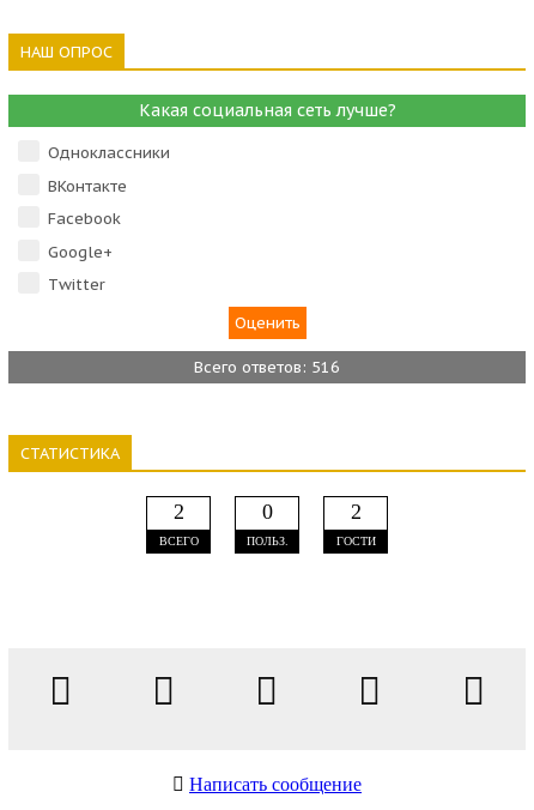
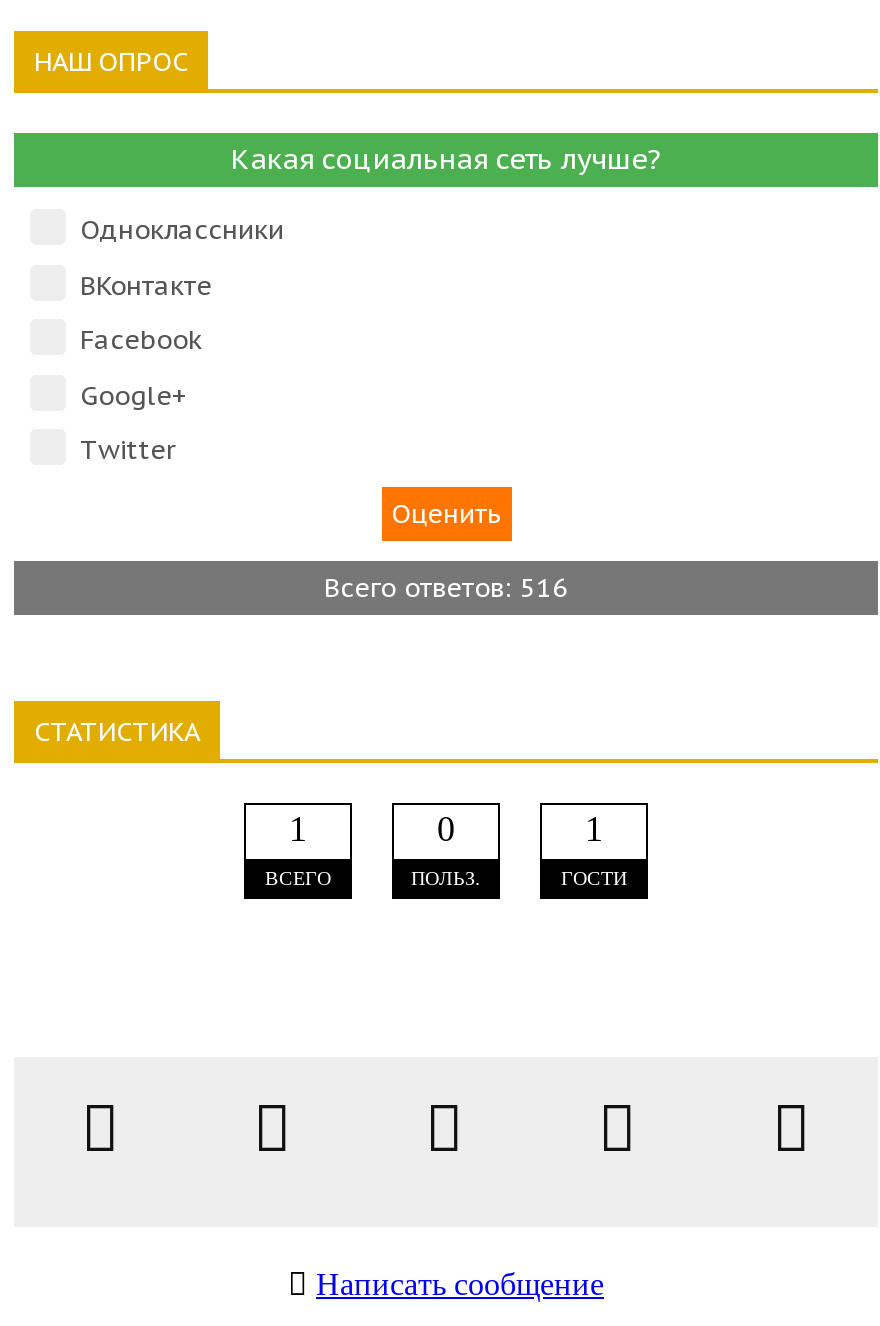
- 2
+ 1

- 2
+ 1
